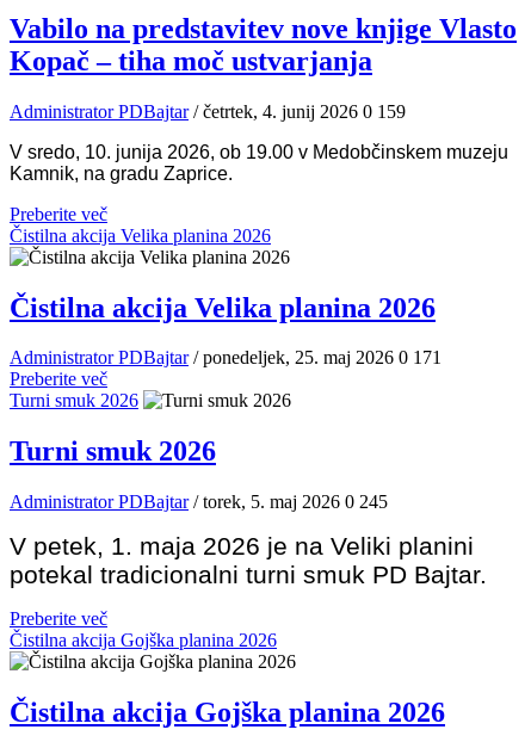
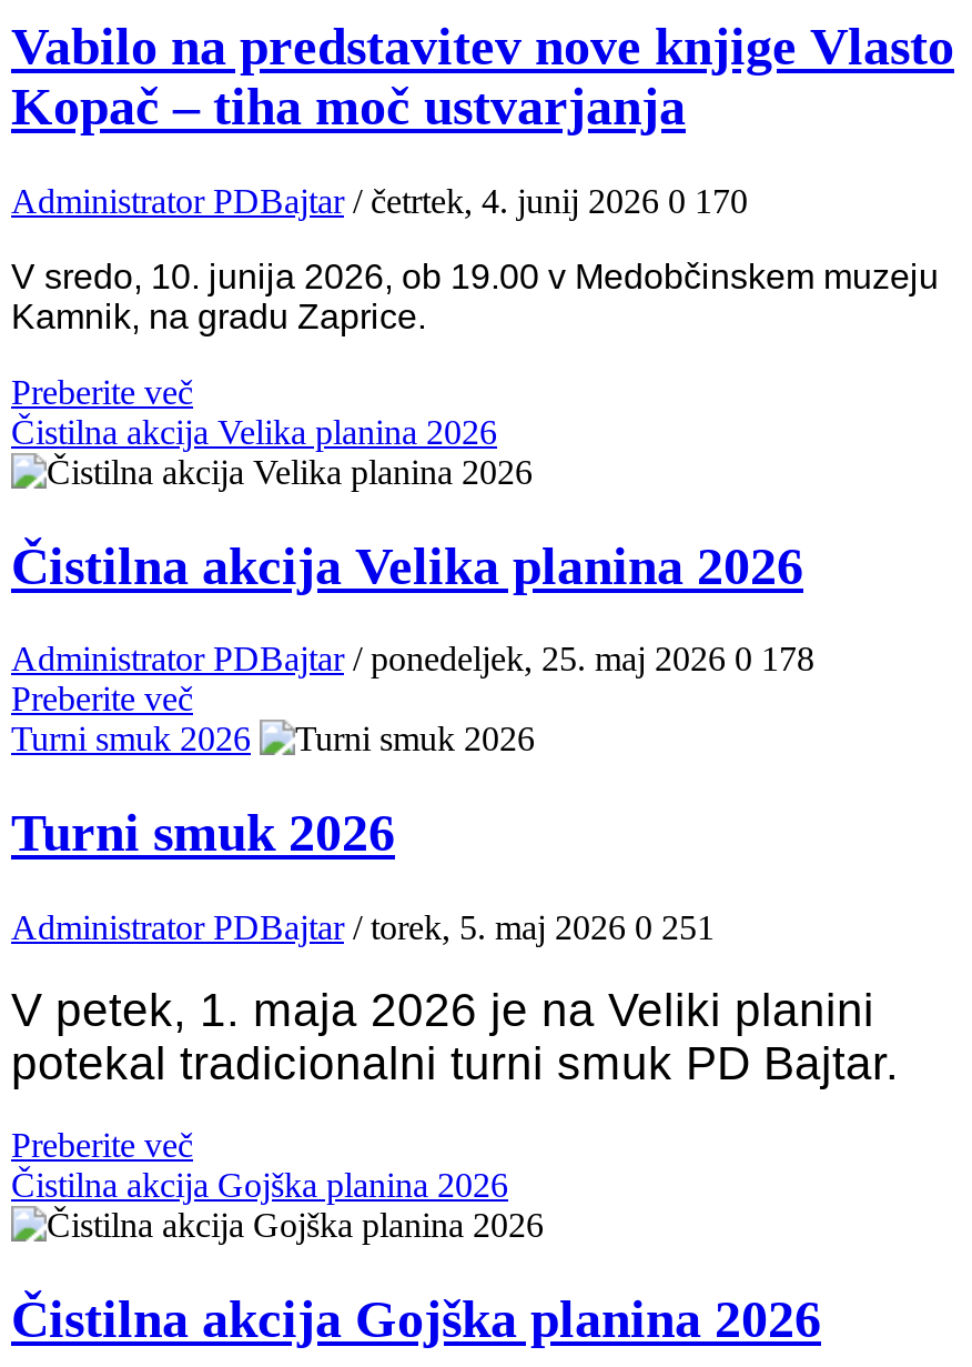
- Administrator PDBajtar / četrtek, 4. junij 2026 0 159
+ Administrator PDBajtar / četrtek, 4. junij 2026 0 170

- Administrator PDBajtar / ponedeljek, 25. maj 2026 0 171
+ Administrator PDBajtar / ponedeljek, 25. maj 2026 0 178

- Administrator PDBajtar / torek, 5. maj 2026 0 245
+ Administrator PDBajtar / torek, 5. maj 2026 0 251
